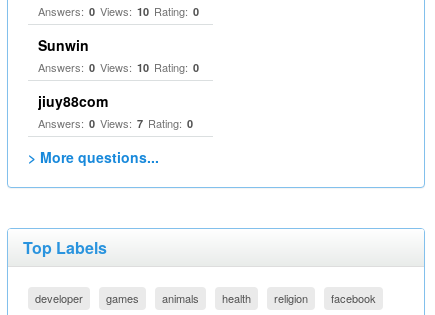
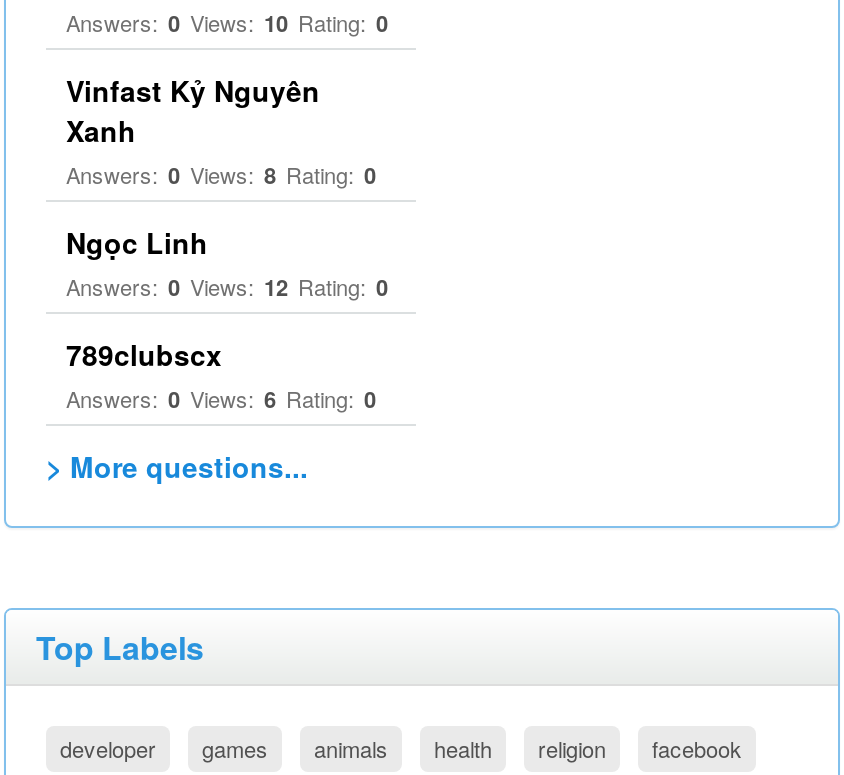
- Sunwin
- Answers: 0 Views: 10 Rating: 0
- jiuy88com
- Answers: 0 Views: 7 Rating: 0
+ Vinfast Kỷ Nguyên
+ Xanh
+ Answers: 0 Views: 8 Rating: 0
+ Ngọc Linh
+ Answers: 0 Views: 12 Rating: 0
+ 789clubscx
+ Answers: 0 Views: 6 Rating: 0
